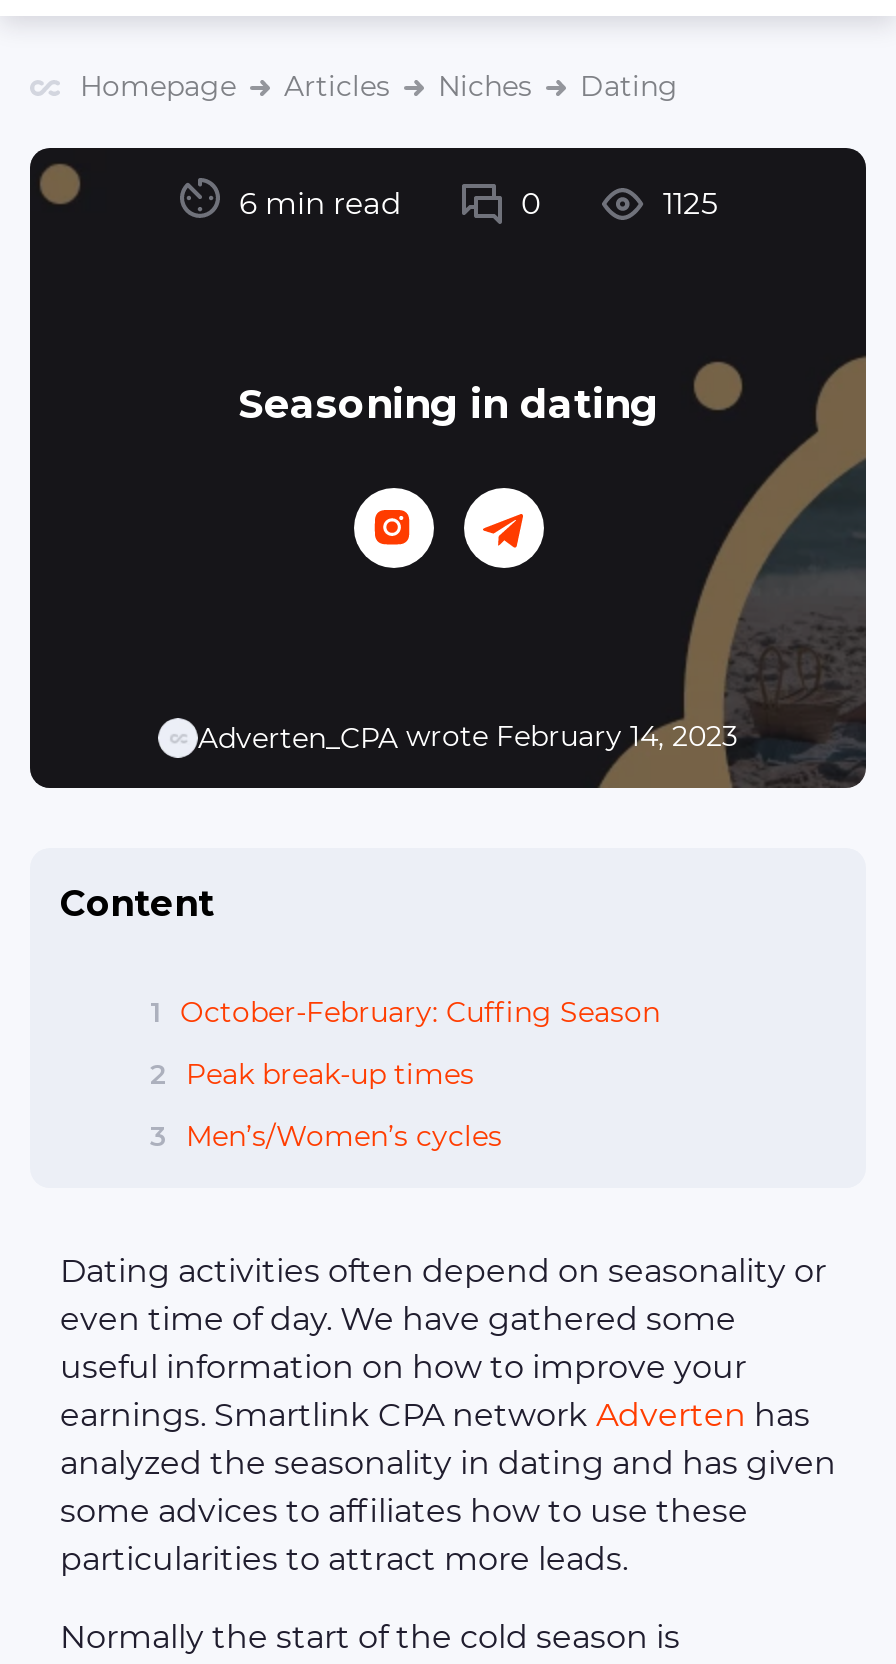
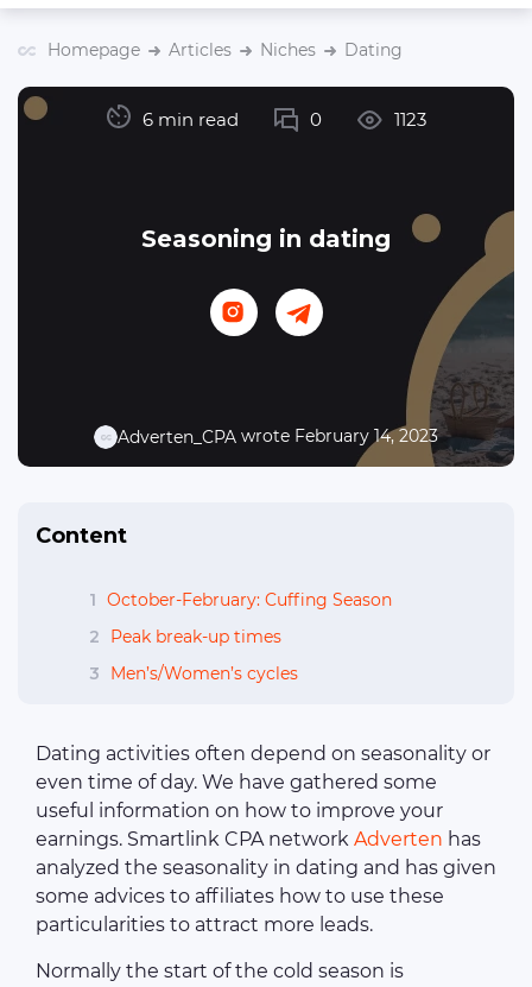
- 1125
+ 1123
